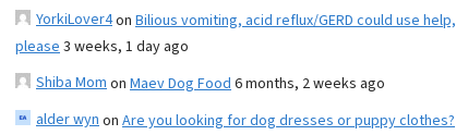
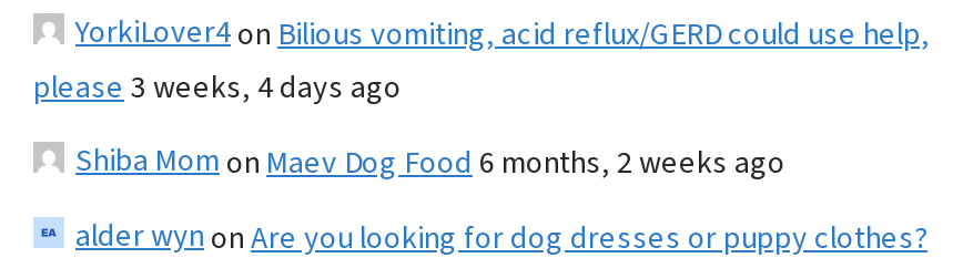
- please 3 weeks, 1 day ago
+ please 3 weeks, 4 days ago
